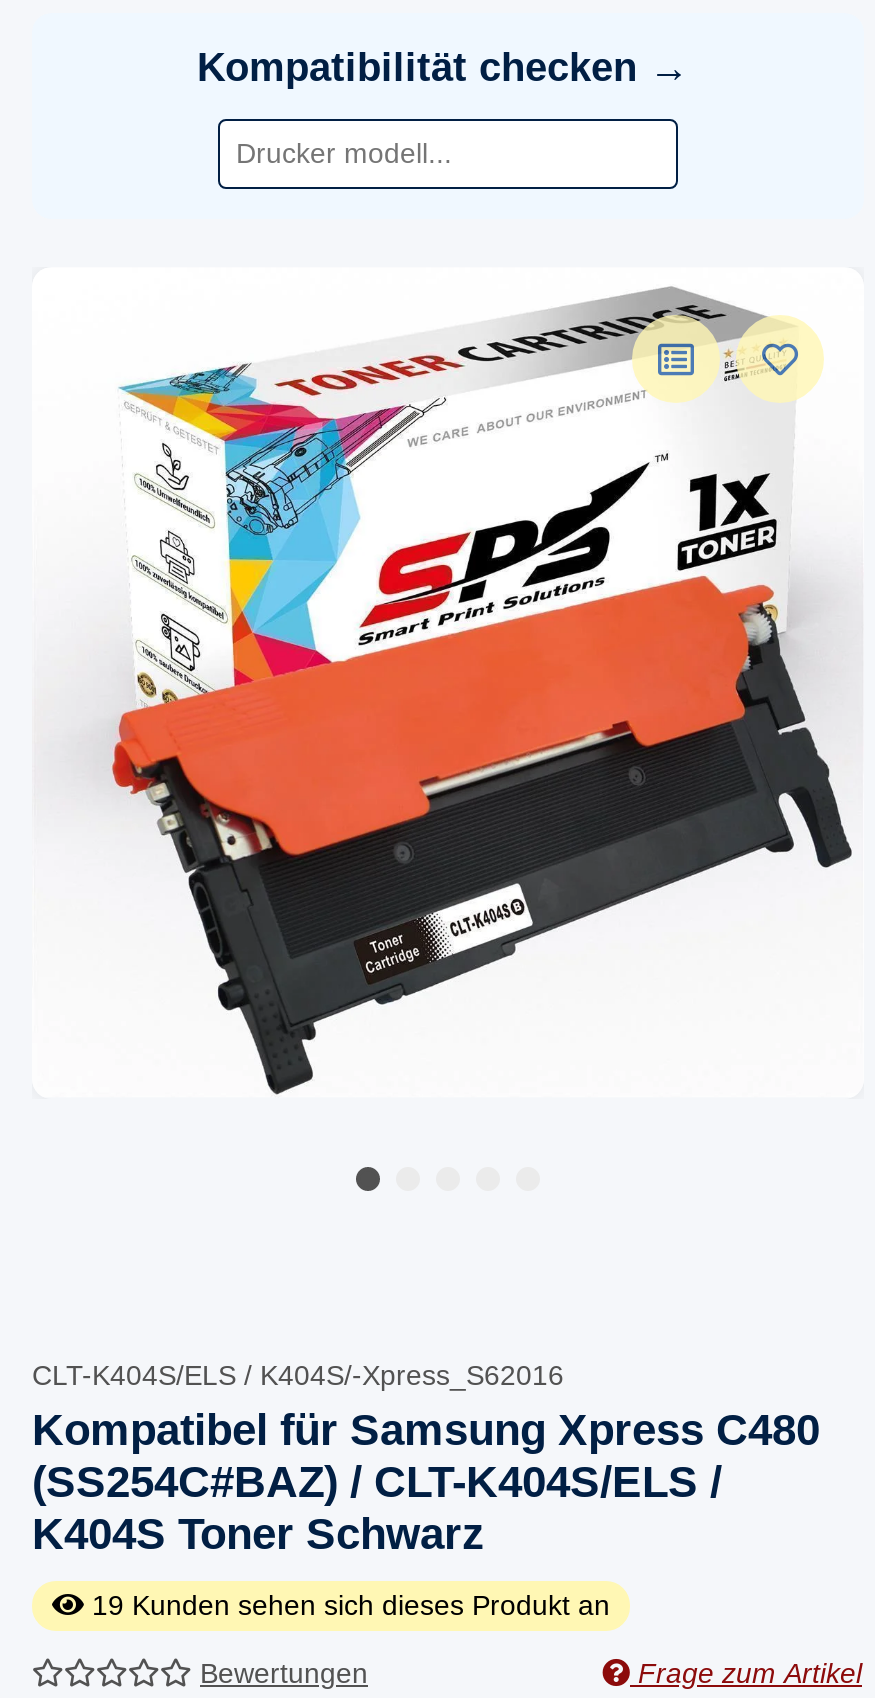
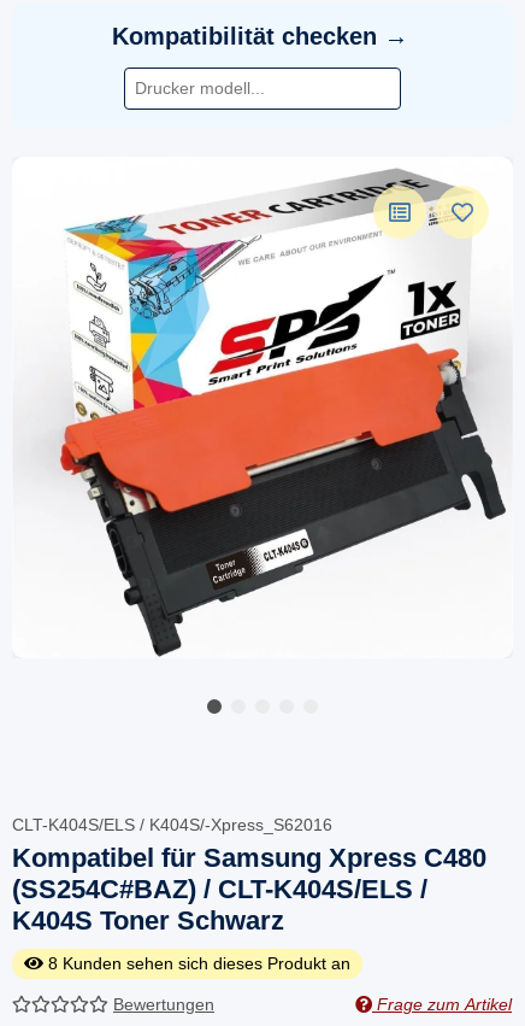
- 19 Kunden sehen sich dieses Produkt an
+ 8 Kunden sehen sich dieses Produkt an
